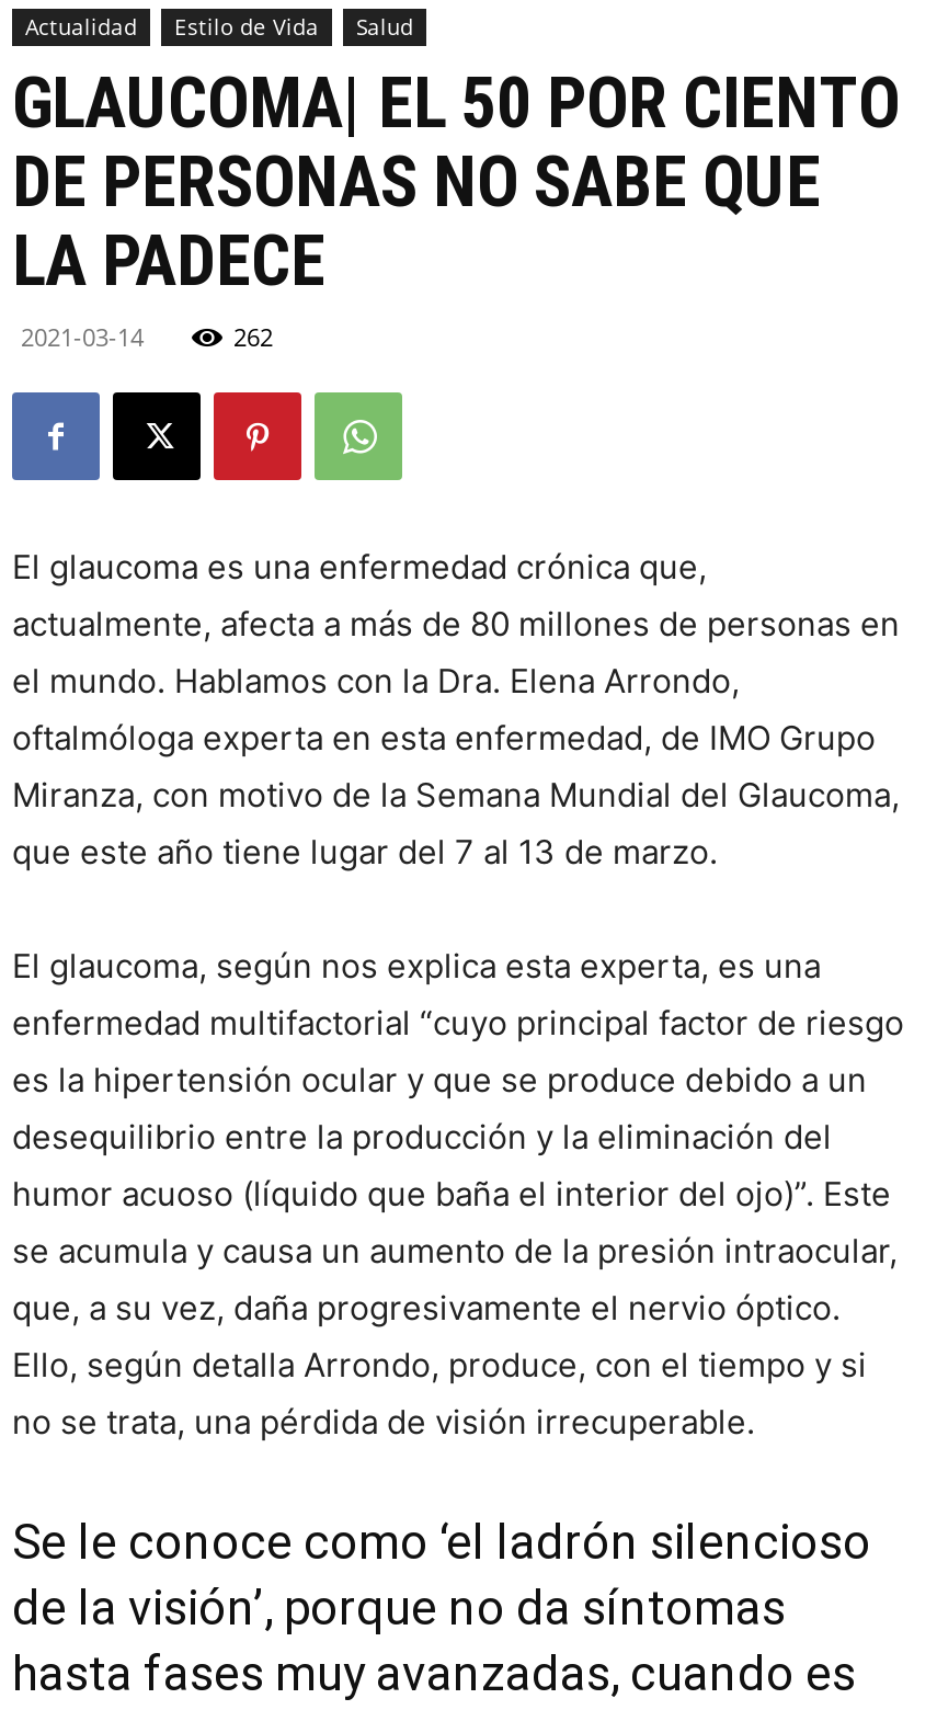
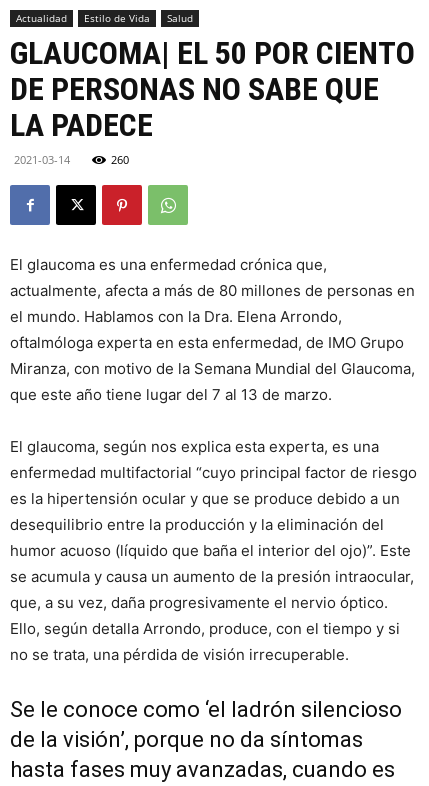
- 262
+ 260
